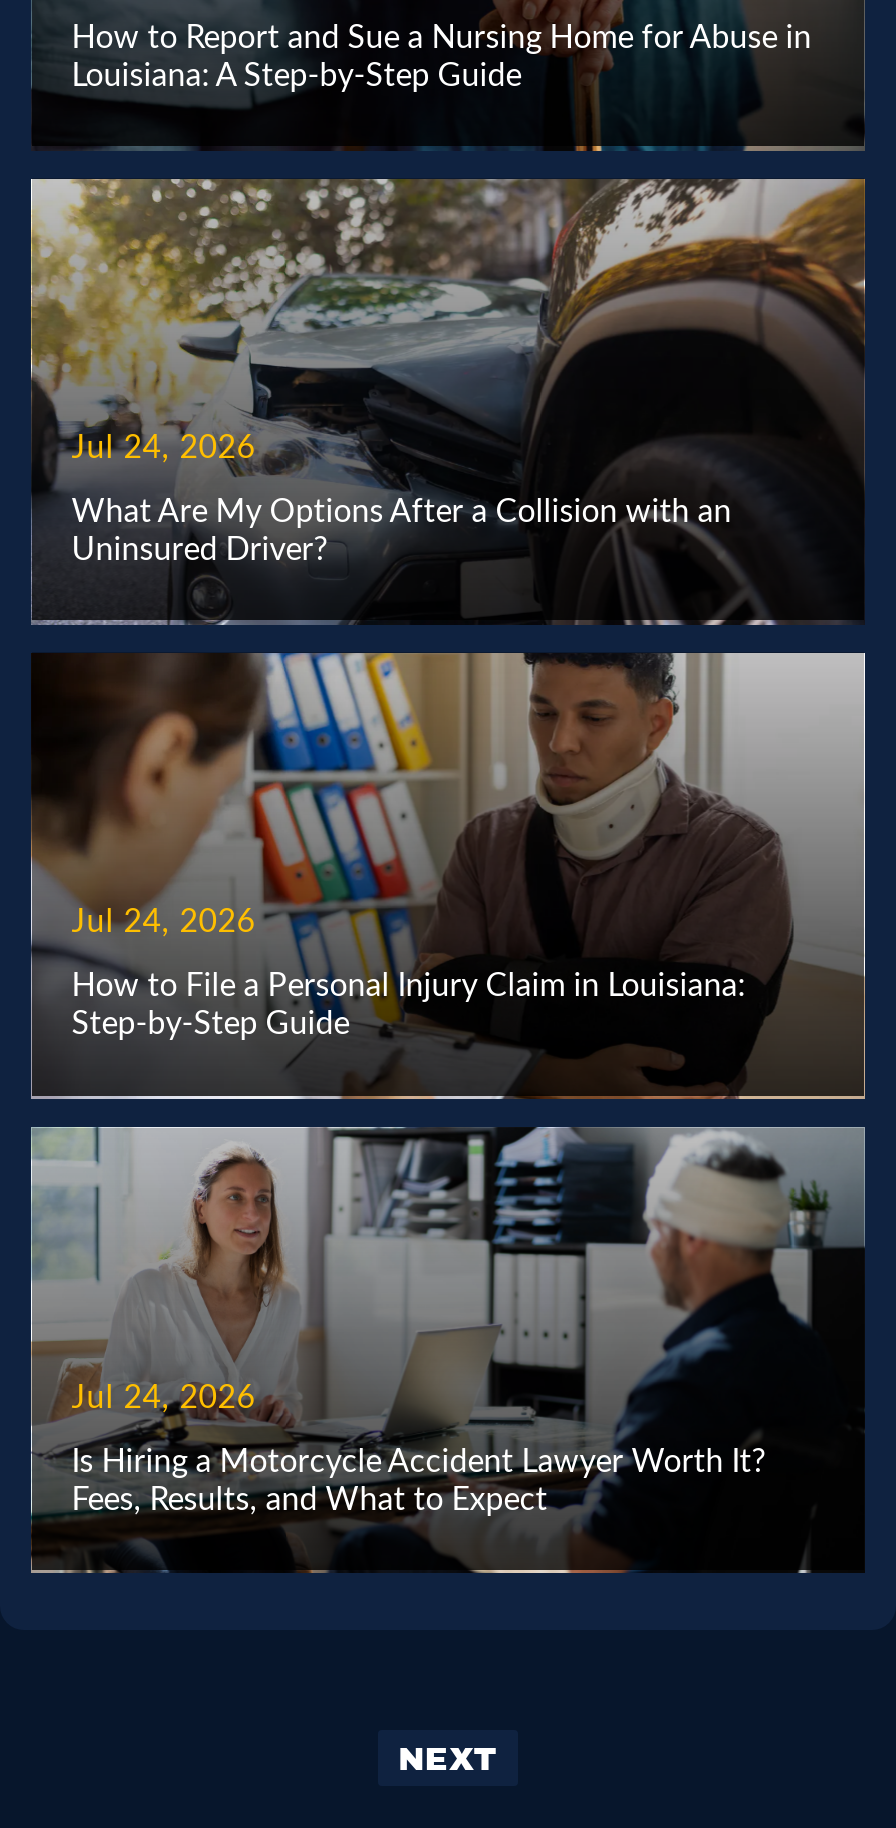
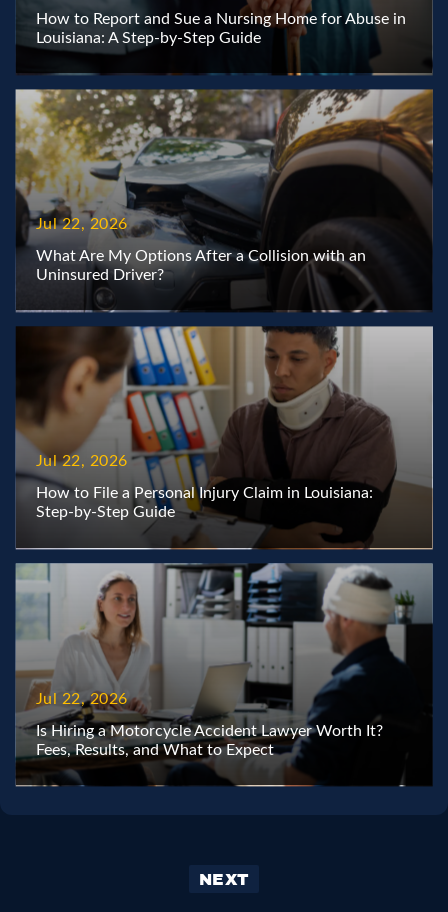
- Jul 24, 2026
+ Jul 22, 2026

- Jul 24, 2026
+ Jul 22, 2026

- Jul 24, 2026
+ Jul 22, 2026
